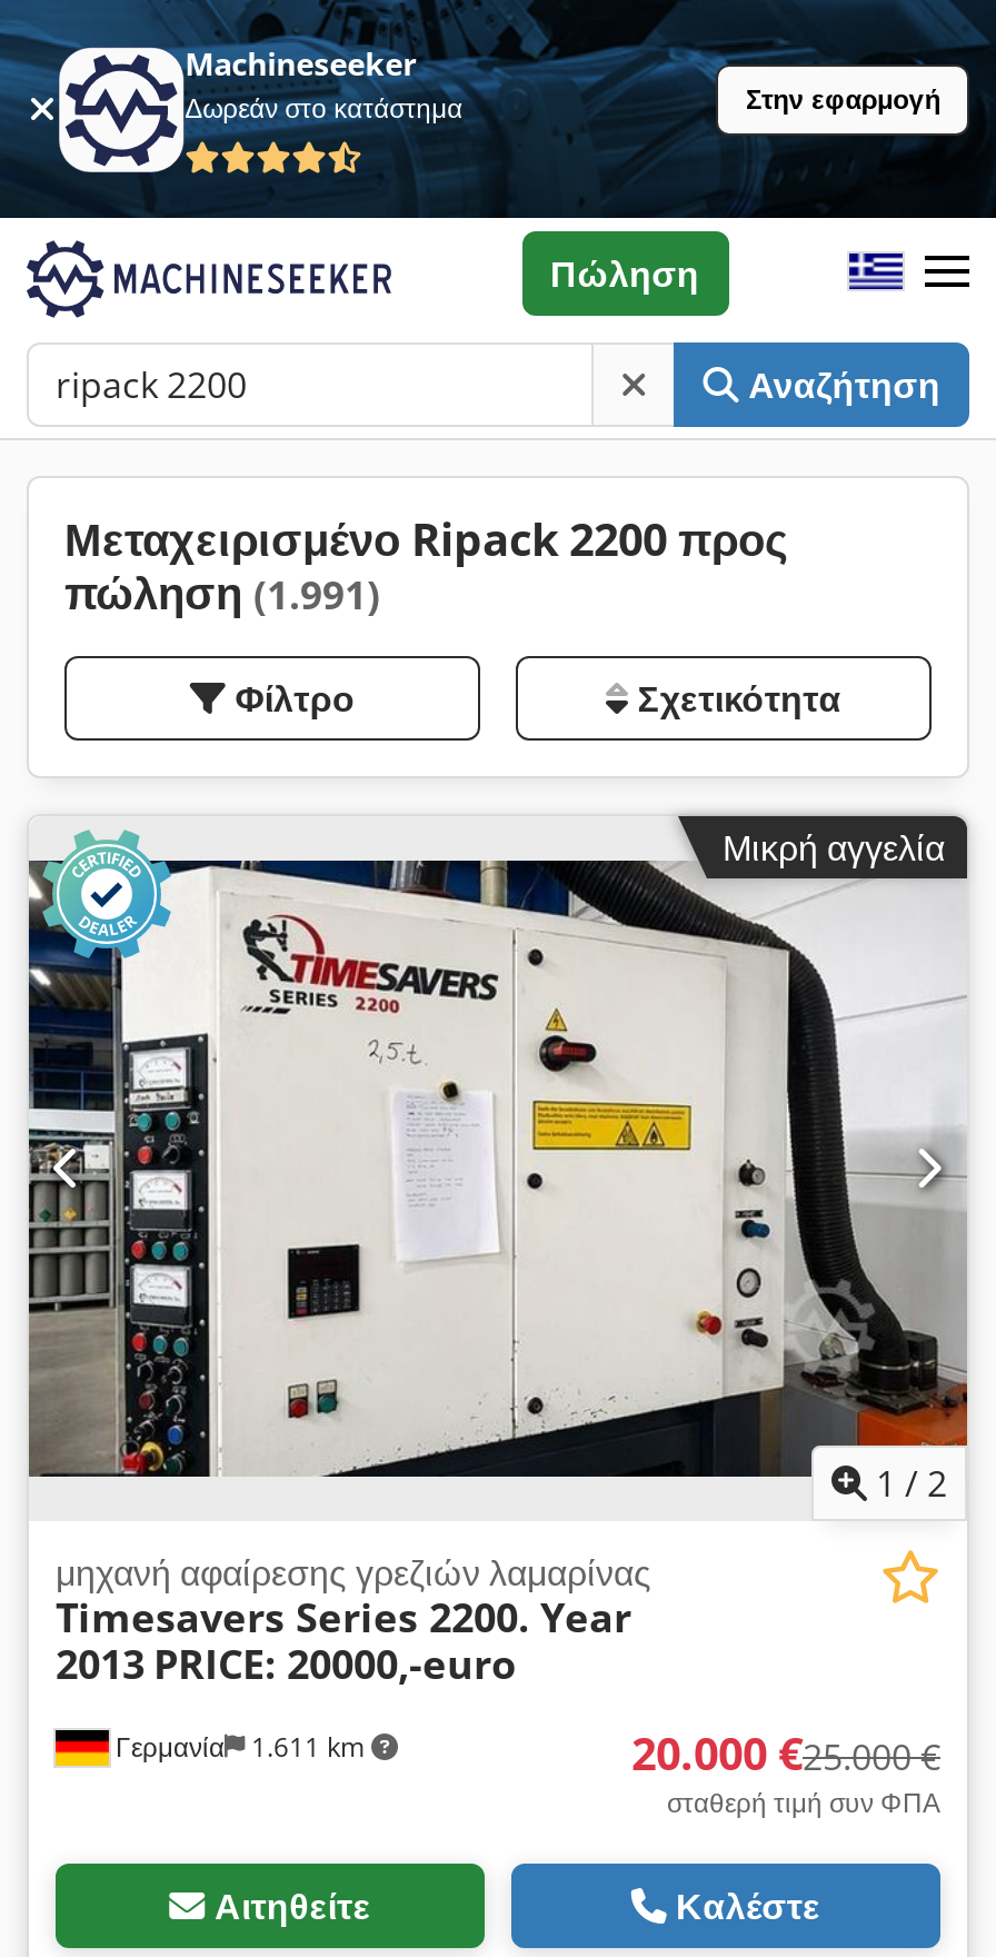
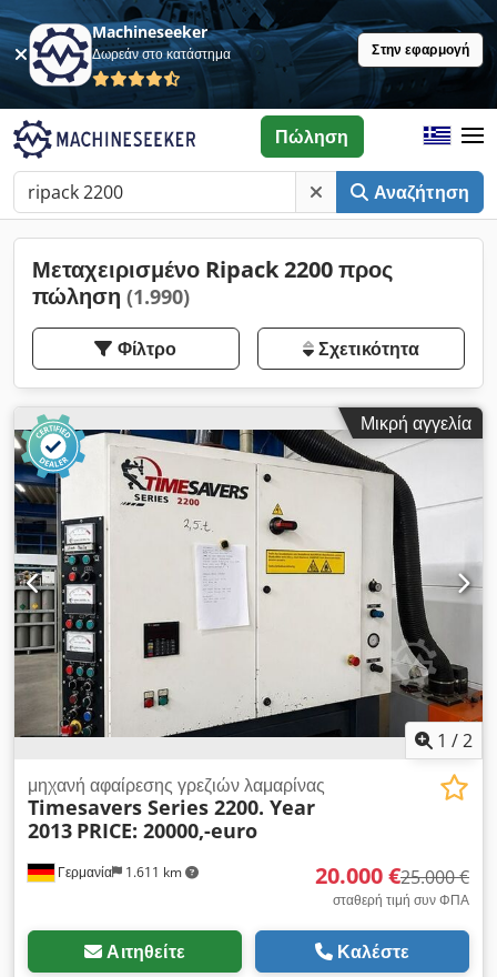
- πώληση (1.991)
+ πώληση (1.990)
